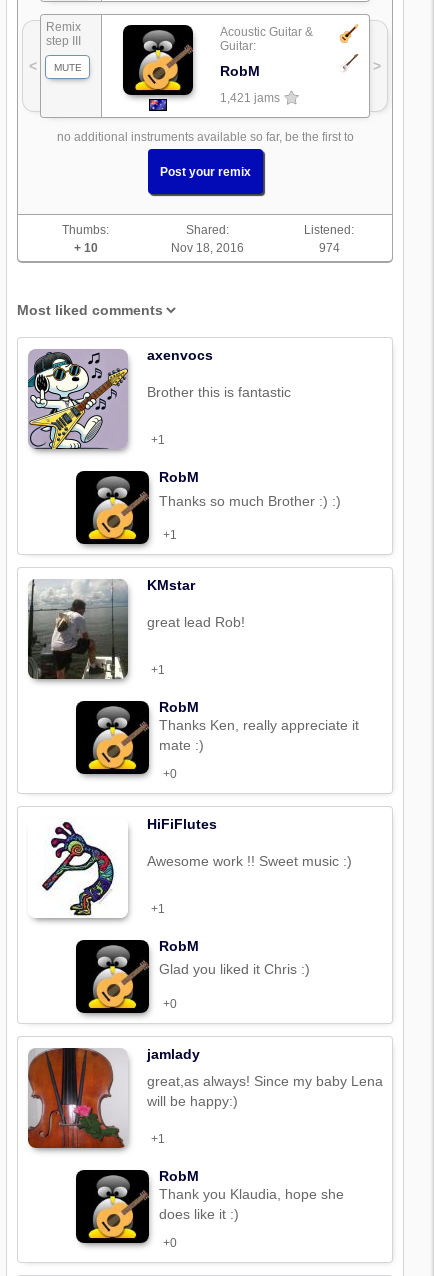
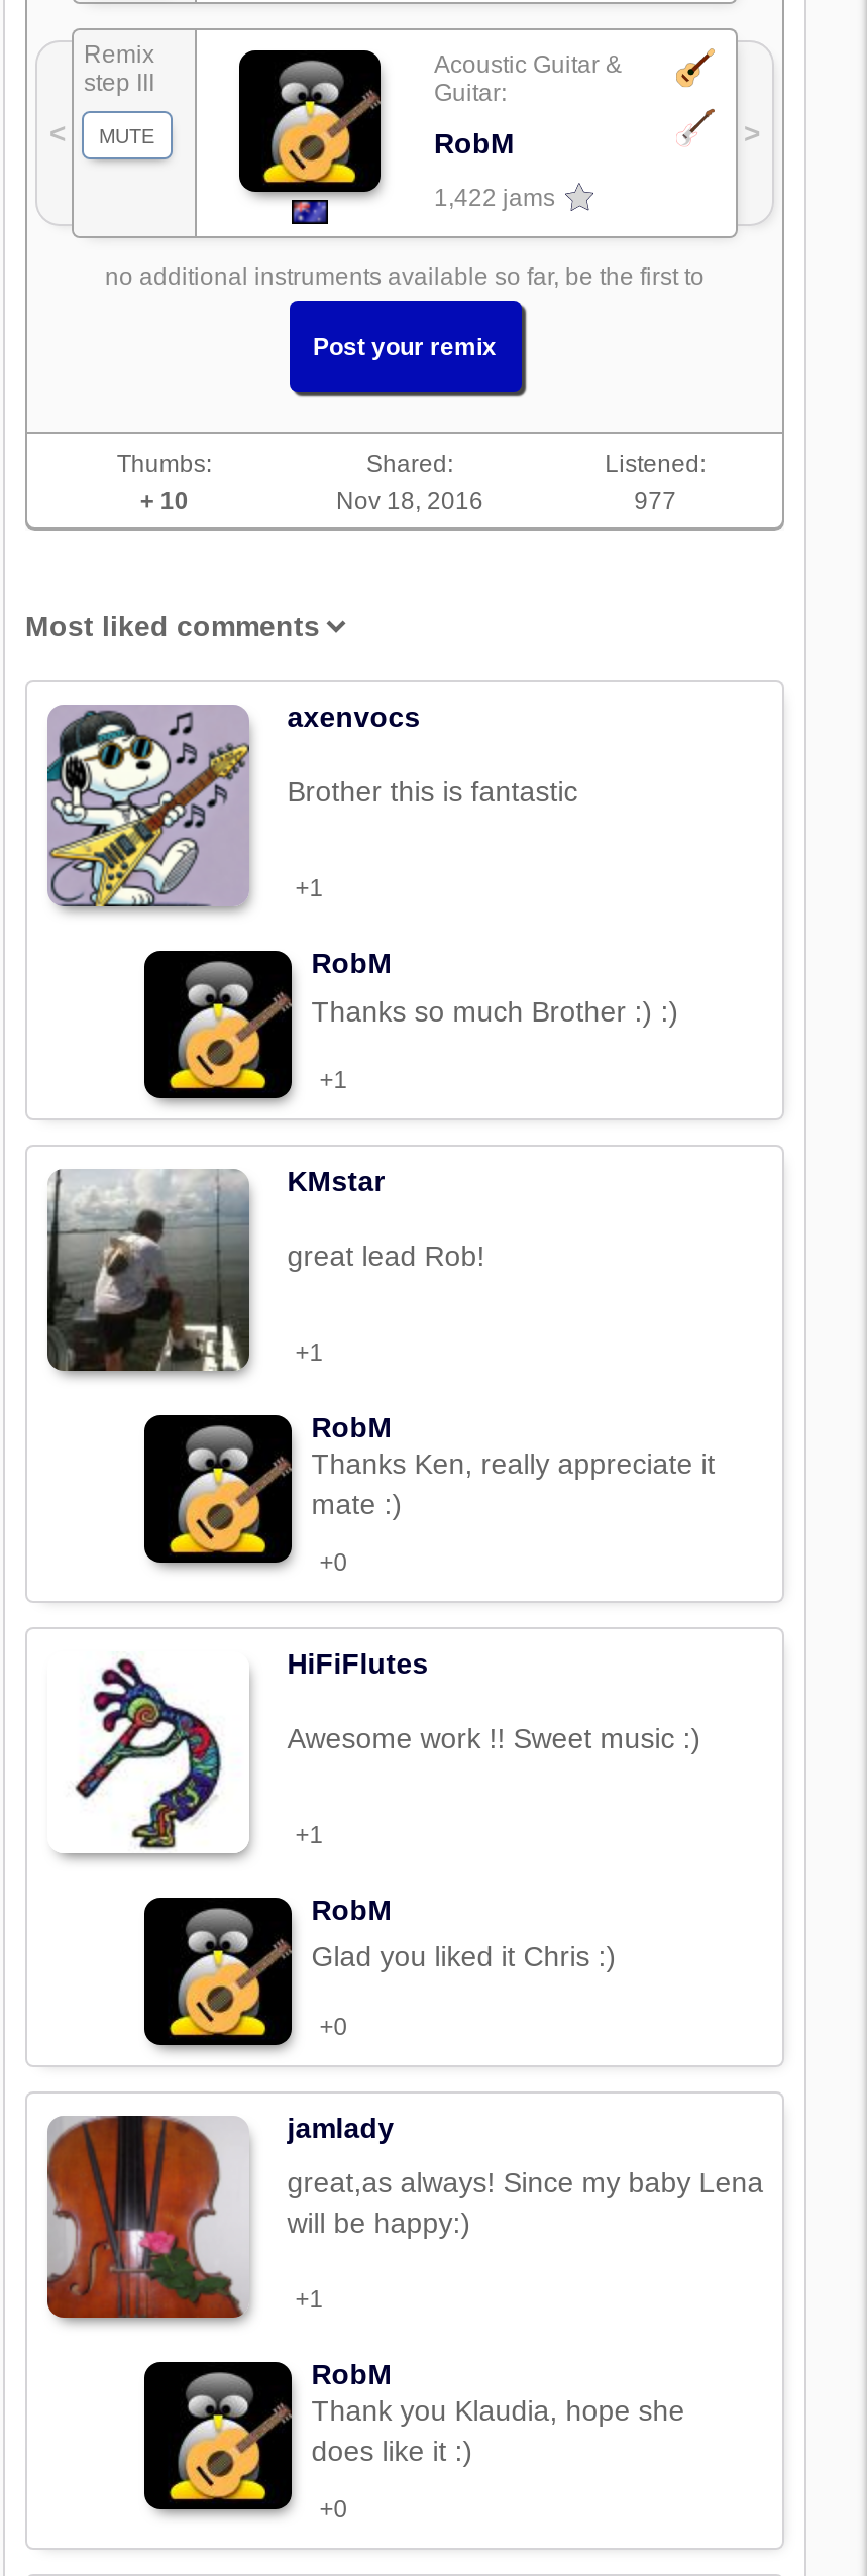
- 1,421 jams
+ 1,422 jams

- 974
+ 977
